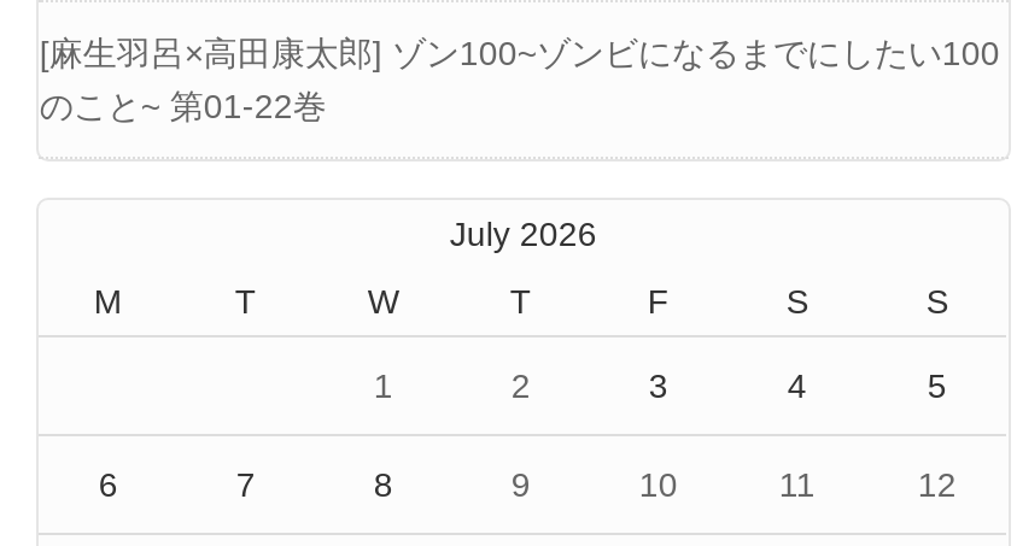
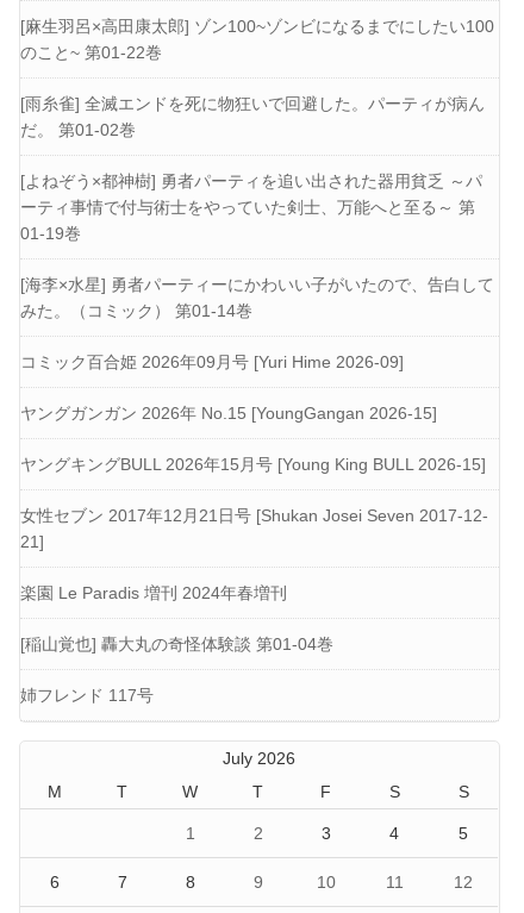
+ [雨糸雀] 全滅エンドを死に物狂いで回避した。パーティが病ん
+ だ。 第01-02巻
+ [よねぞう×都神樹] 勇者パーティを追い出された器用貧乏 ～パ
+ ーティ事情で付与術士をやっていた剣士、万能へと至る～ 第
+ 01-19巻
+ [海李×水星] 勇者パーティーにかわいい子がいたので、告白して
+ みた。（コミック） 第01-14巻
+ コミック百合姫 2026年09月号 [Yuri Hime 2026-09]
+ ヤングガンガン 2026年 No.15 [YoungGangan 2026-15]
+ ヤングキングBULL 2026年15月号 [Young King BULL 2026-15]
+ 女性セブン 2017年12月21日号 [Shukan Josei Seven 2017-12-
+ 21]
+ 楽園 Le Paradis 増刊 2024年春増刊
+ [稲山覚也] 轟大丸の奇怪体験談 第01-04巻
+ 姉フレンド 117号
